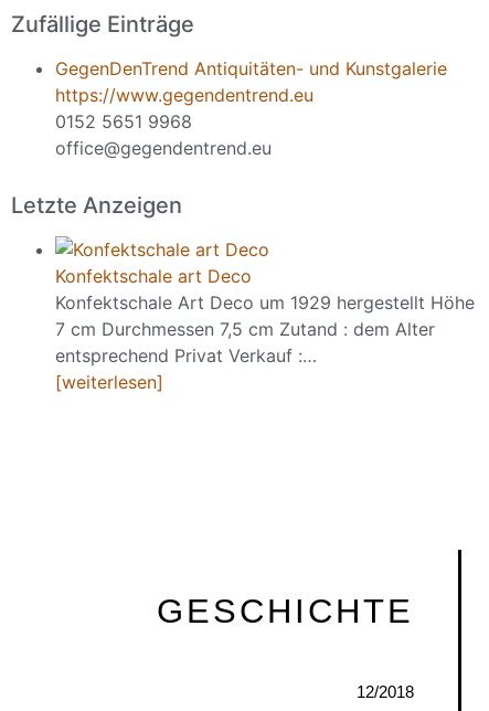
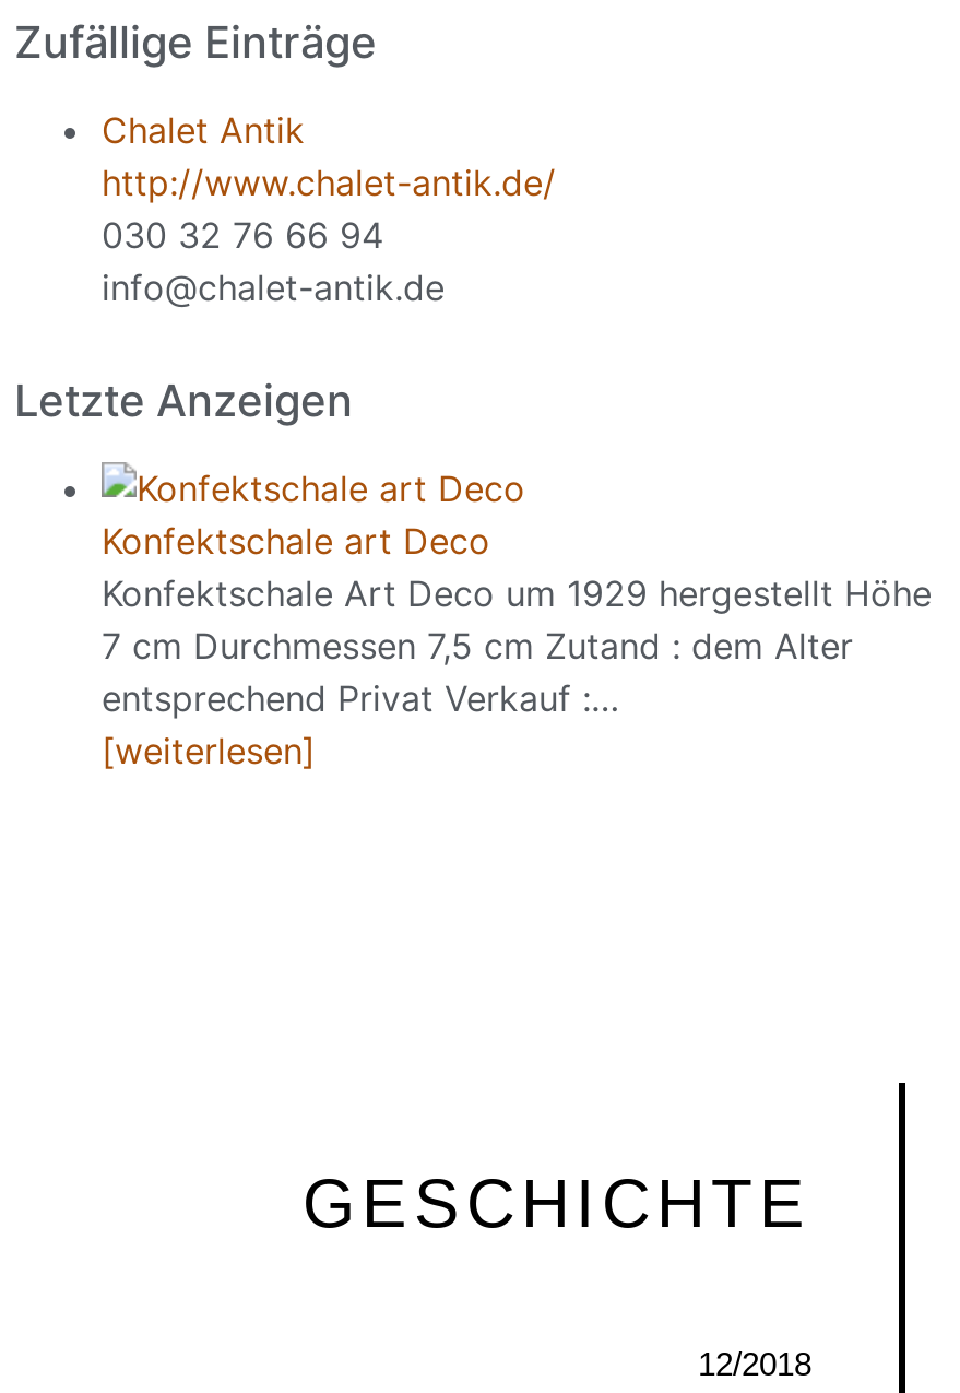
- GegenDenTrend Antiquitäten- und Kunstgalerie
- https://www.gegendentrend.eu
- 0152 5651 9968
- office@gegendentrend.eu
+ Chalet Antik
+ http://www.chalet-antik.de/
+ 030 32 76 66 94
+ info@chalet-antik.de
